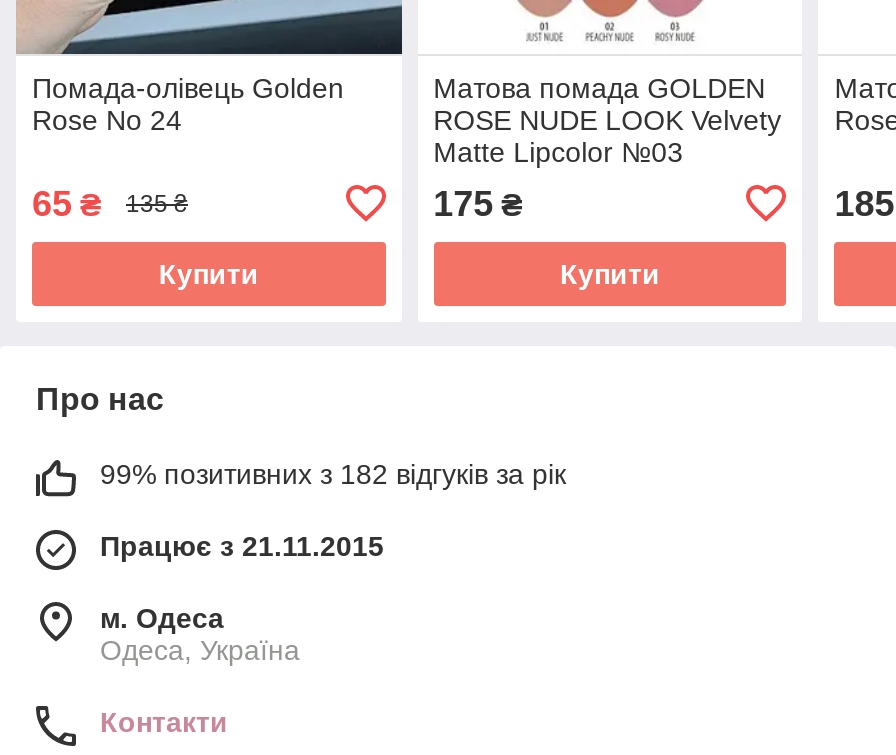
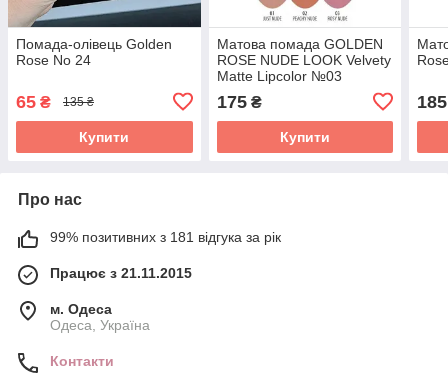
- 99% позитивних з 182 відгуків за рік
+ 99% позитивних з 181 відгука за рік
